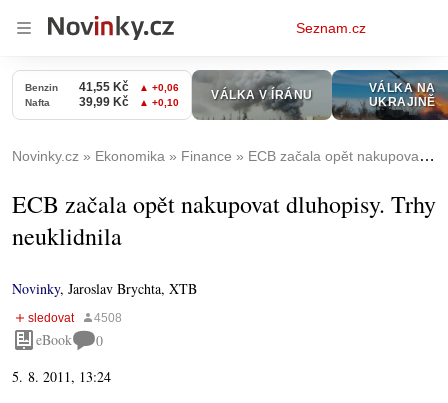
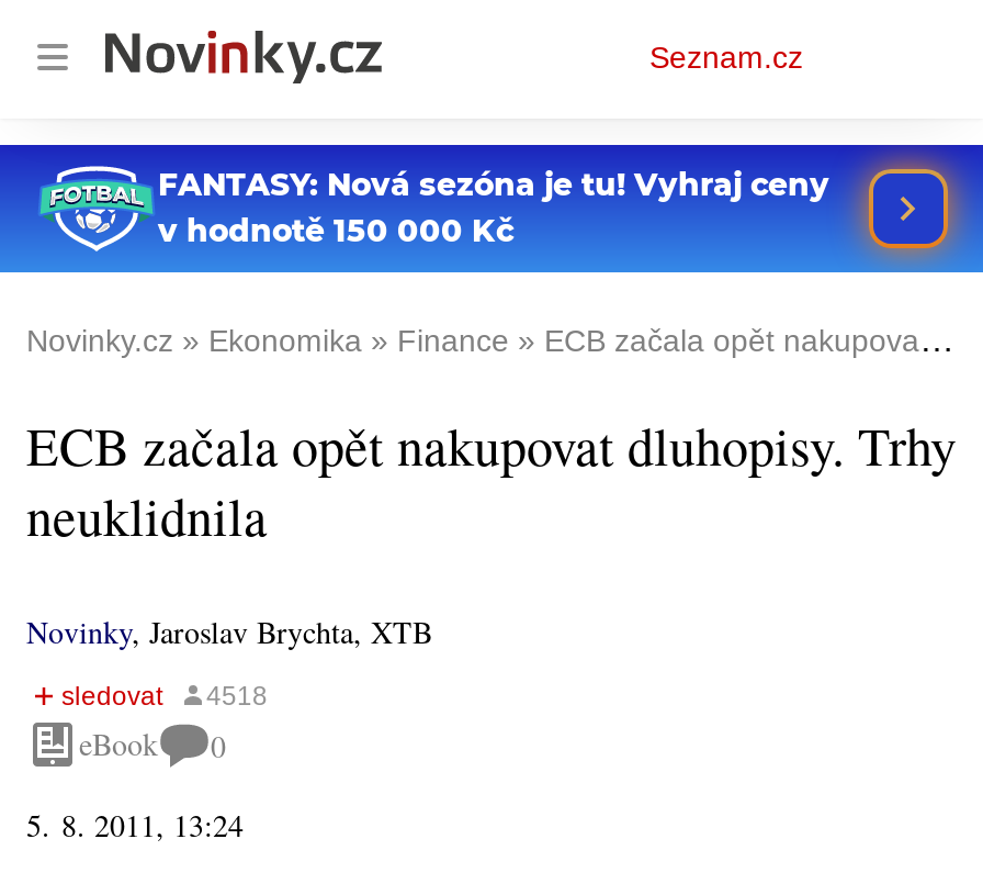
- [image]
+ [image]
